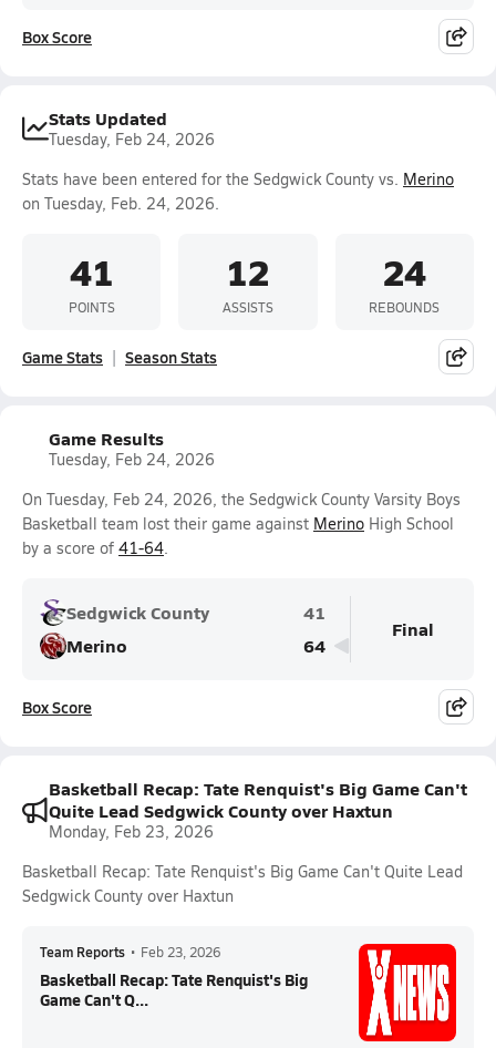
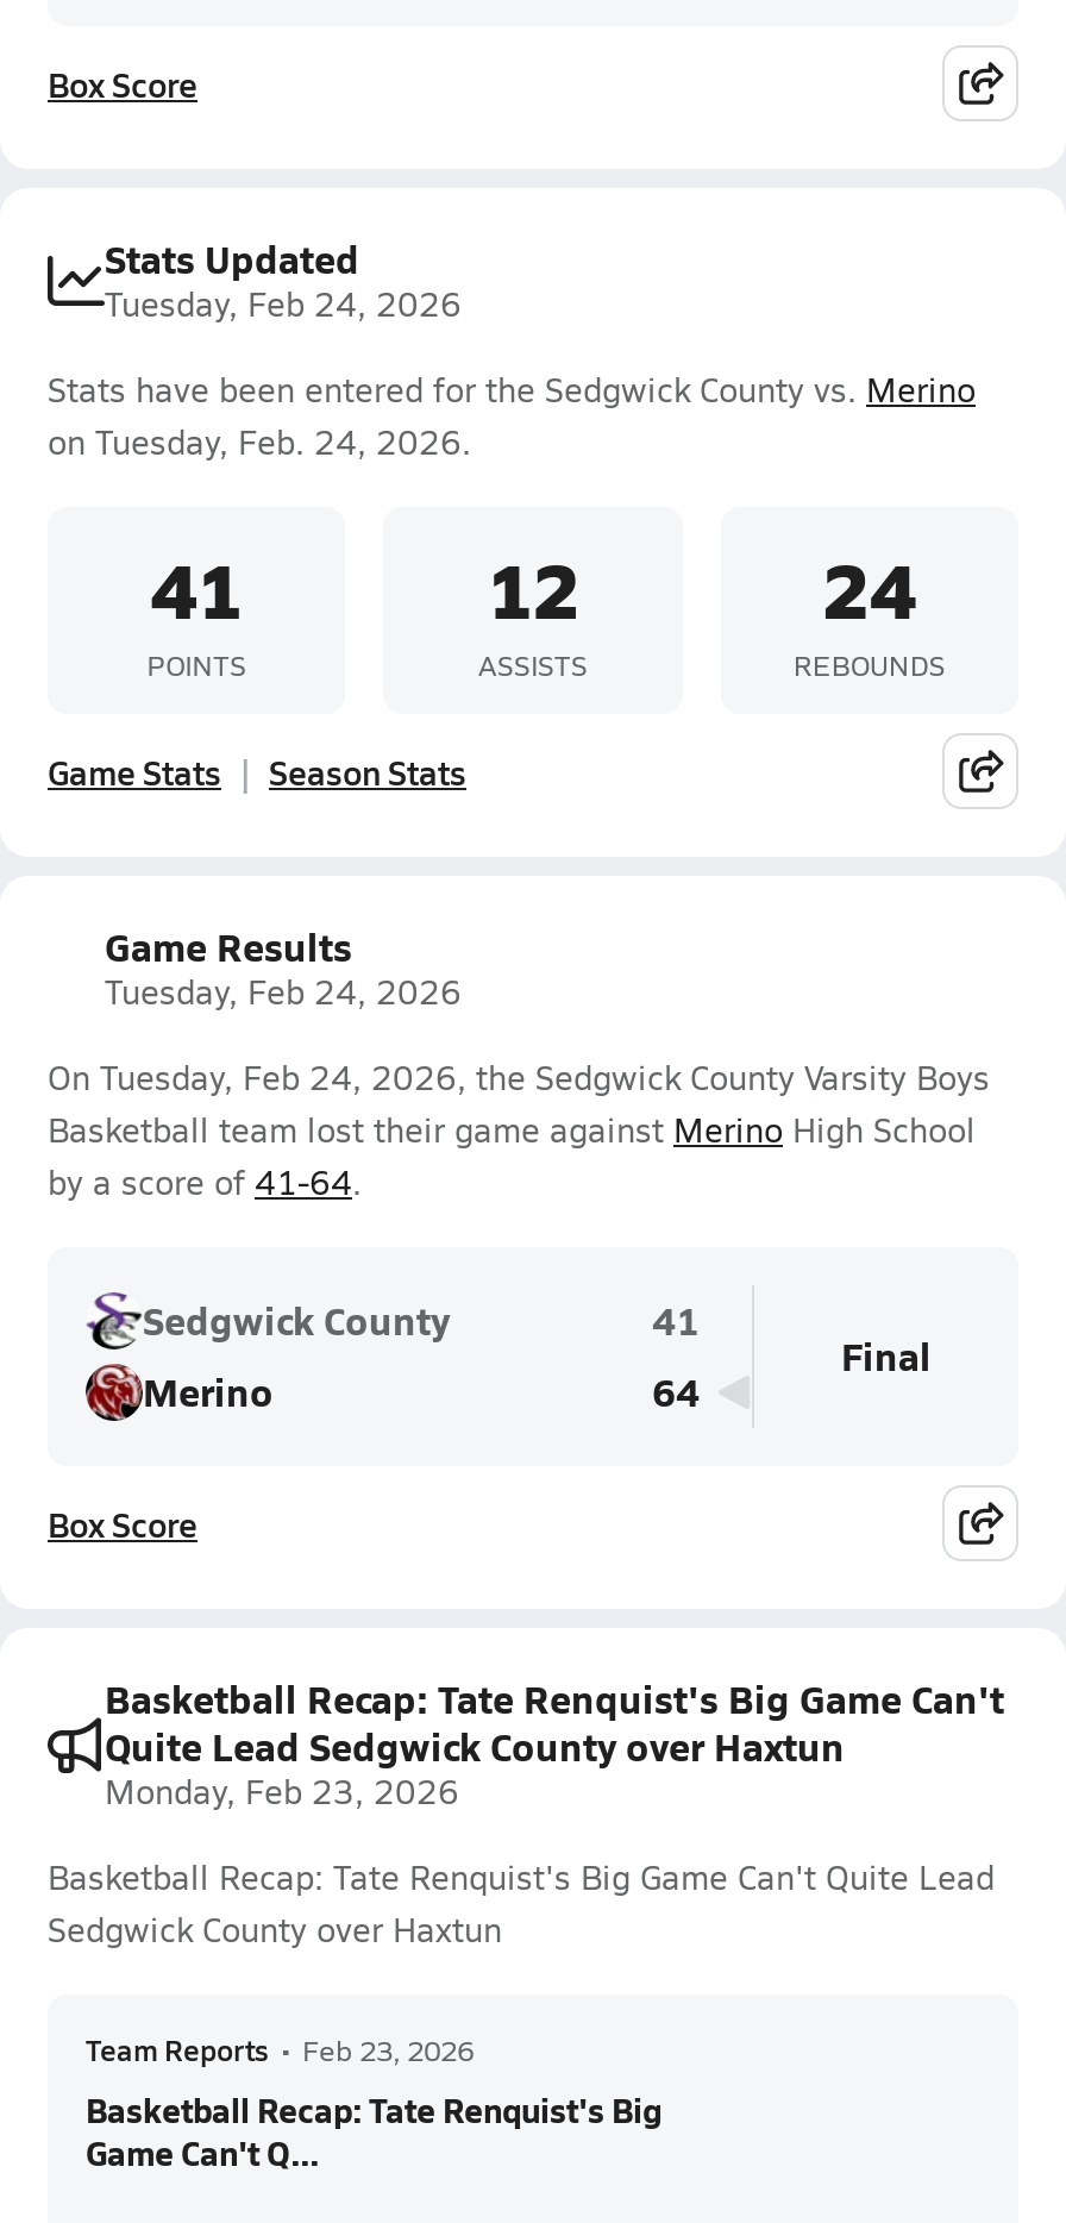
- [image]
